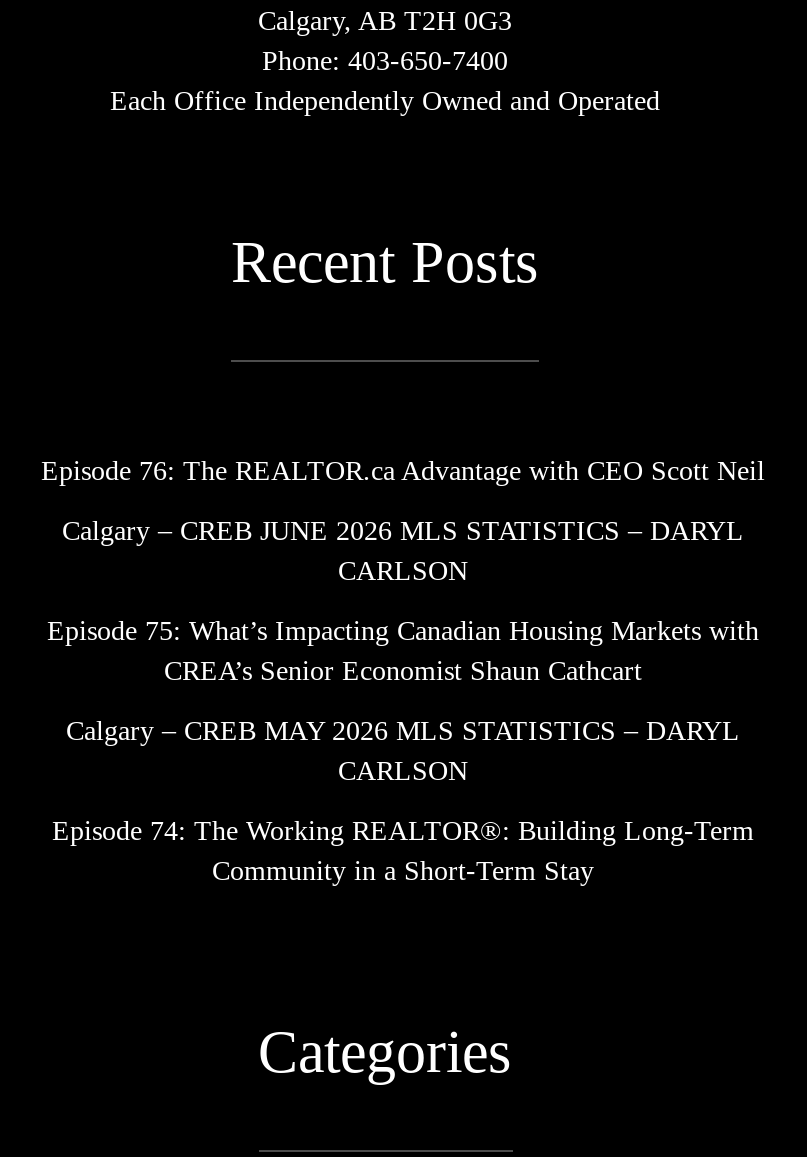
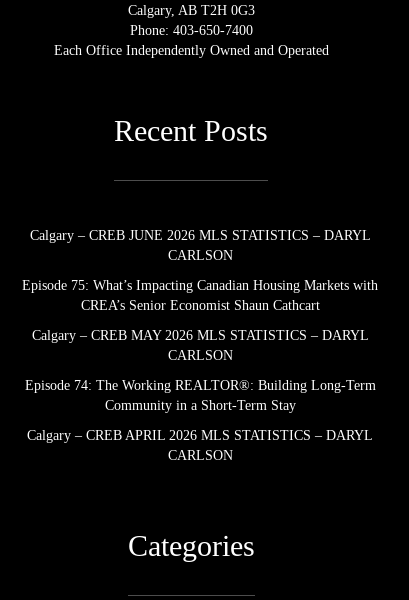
- Episode 76: The REALTOR.ca Advantage with CEO Scott Neil

moved up: Calgary – CREB JUNE 2026 MLS STATISTICS – DARYL | CARLSON | Episode 75: What’s Impacting Canadian Housing Markets with | CREA’s Senior Economist Shaun Cathcart | Calgary – CREB MAY 2026 MLS STATISTICS – DARYL | CARLSON | Episode 74: The Working REALTOR®: Building Long-Term | Community in a Short-Term Stay

+ Calgary – CREB APRIL 2026 MLS STATISTICS – DARYL
+ CARLSON
